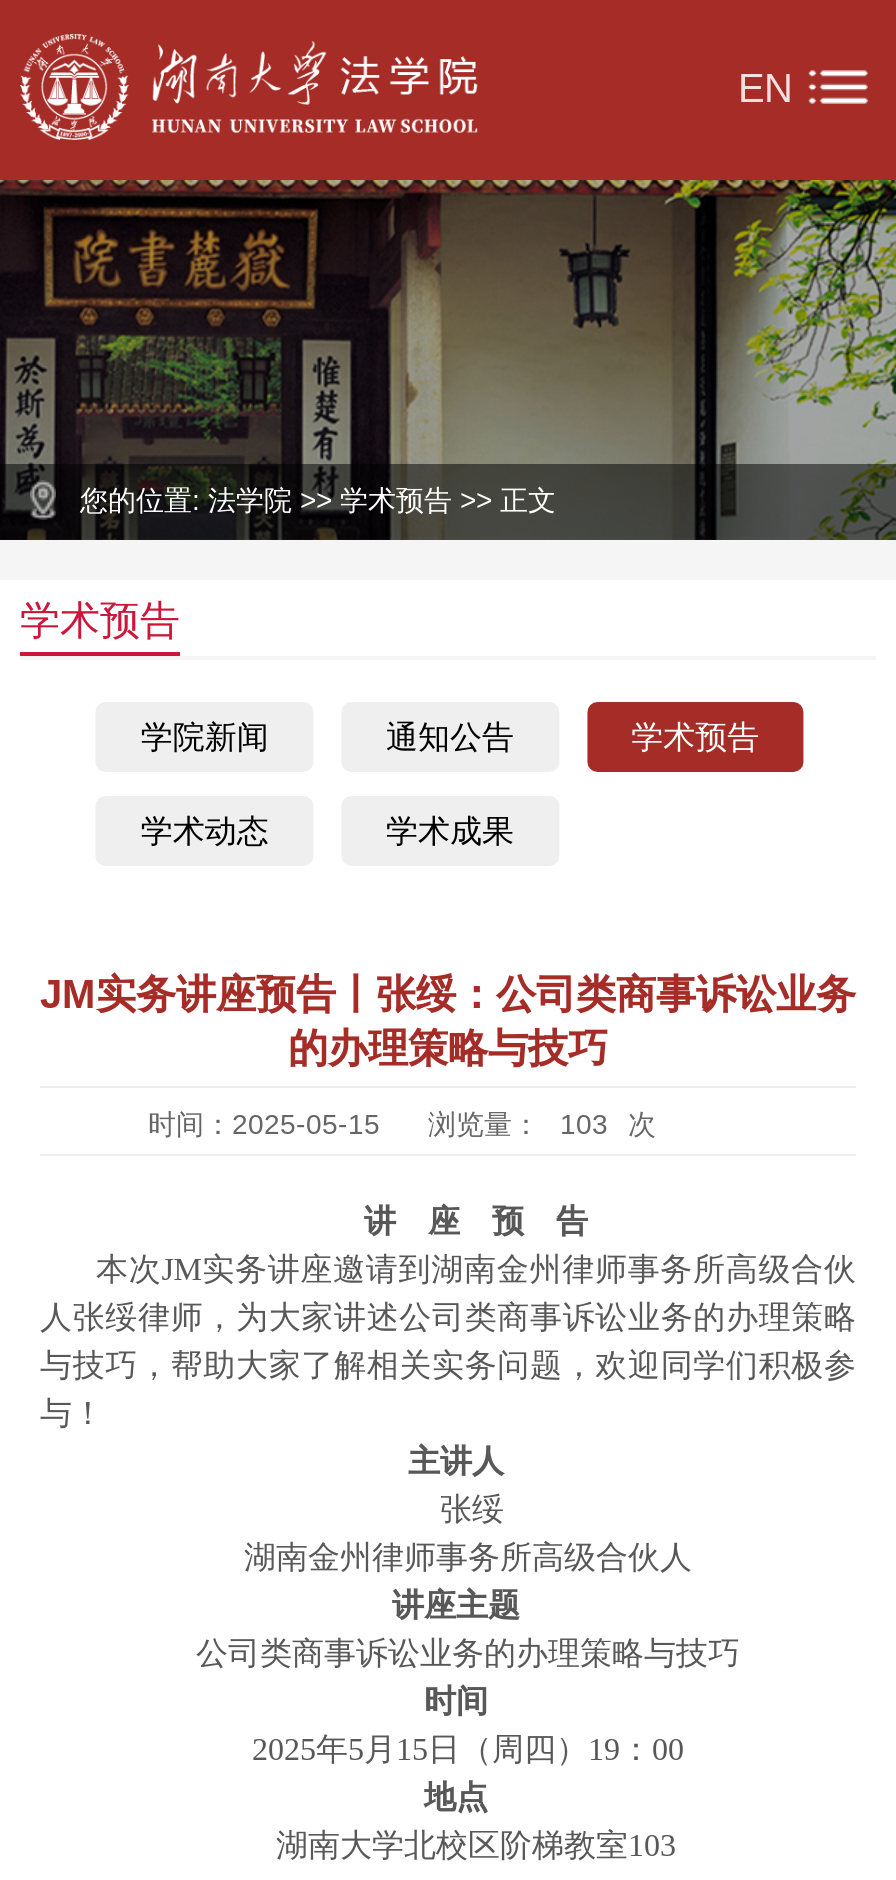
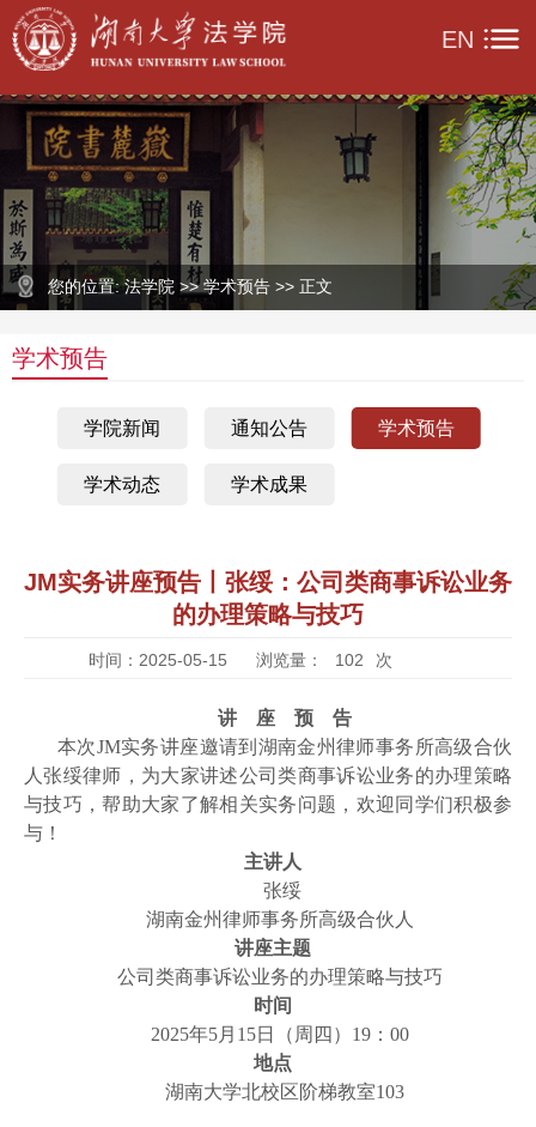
- 时间：2025-05-15 浏览量： 103 次
+ 时间：2025-05-15 浏览量： 102 次
